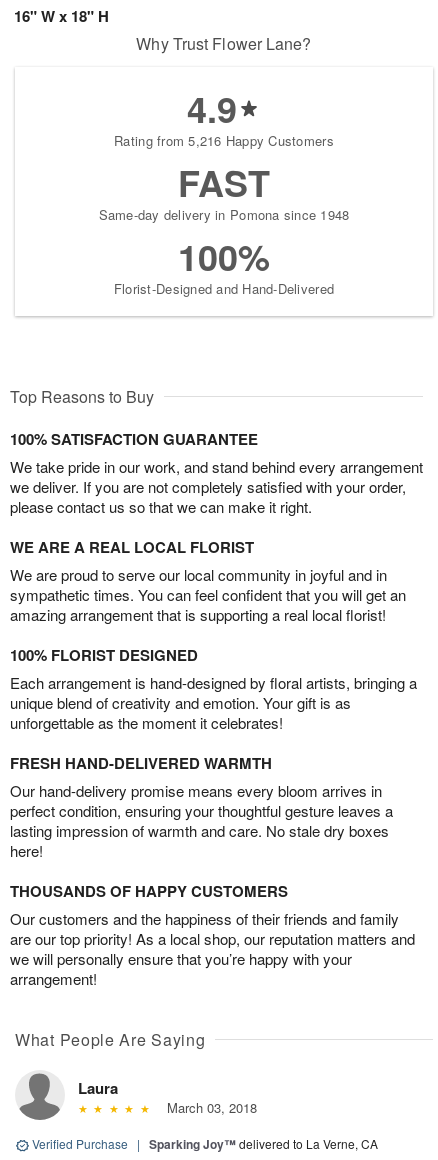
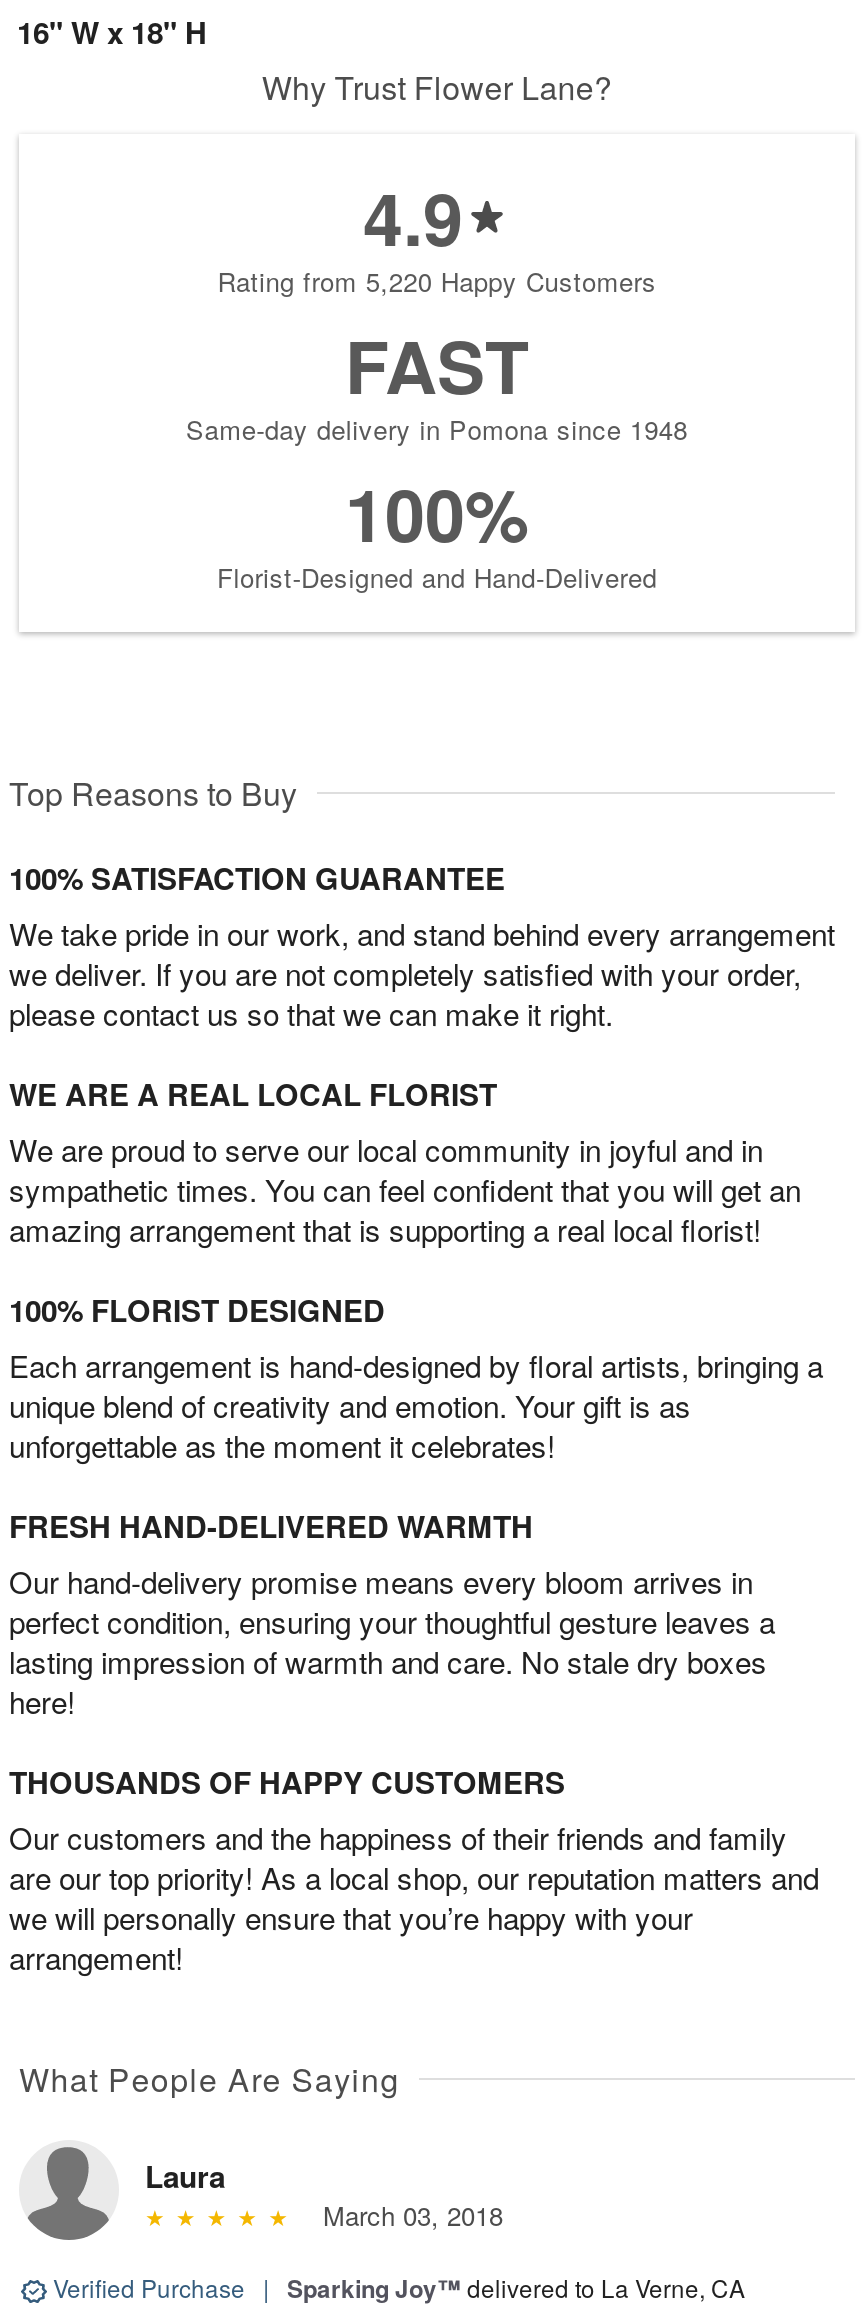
- Rating from 5,216 Happy Customers
+ Rating from 5,220 Happy Customers
